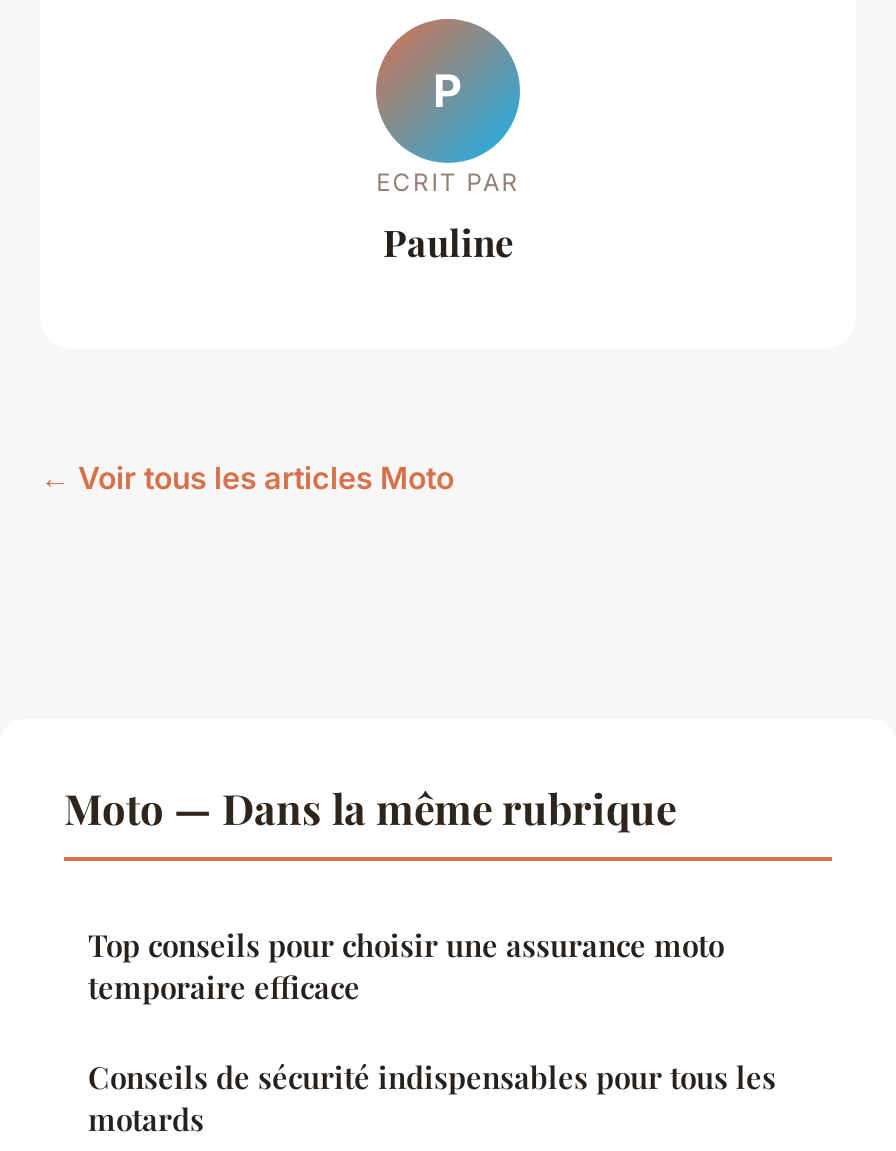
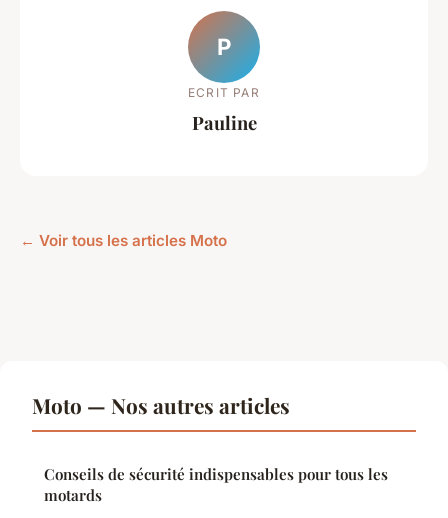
- Moto — Dans la même rubrique
- Top conseils pour choisir une assurance moto
- temporaire efficace
+ Moto — Nos autres articles
